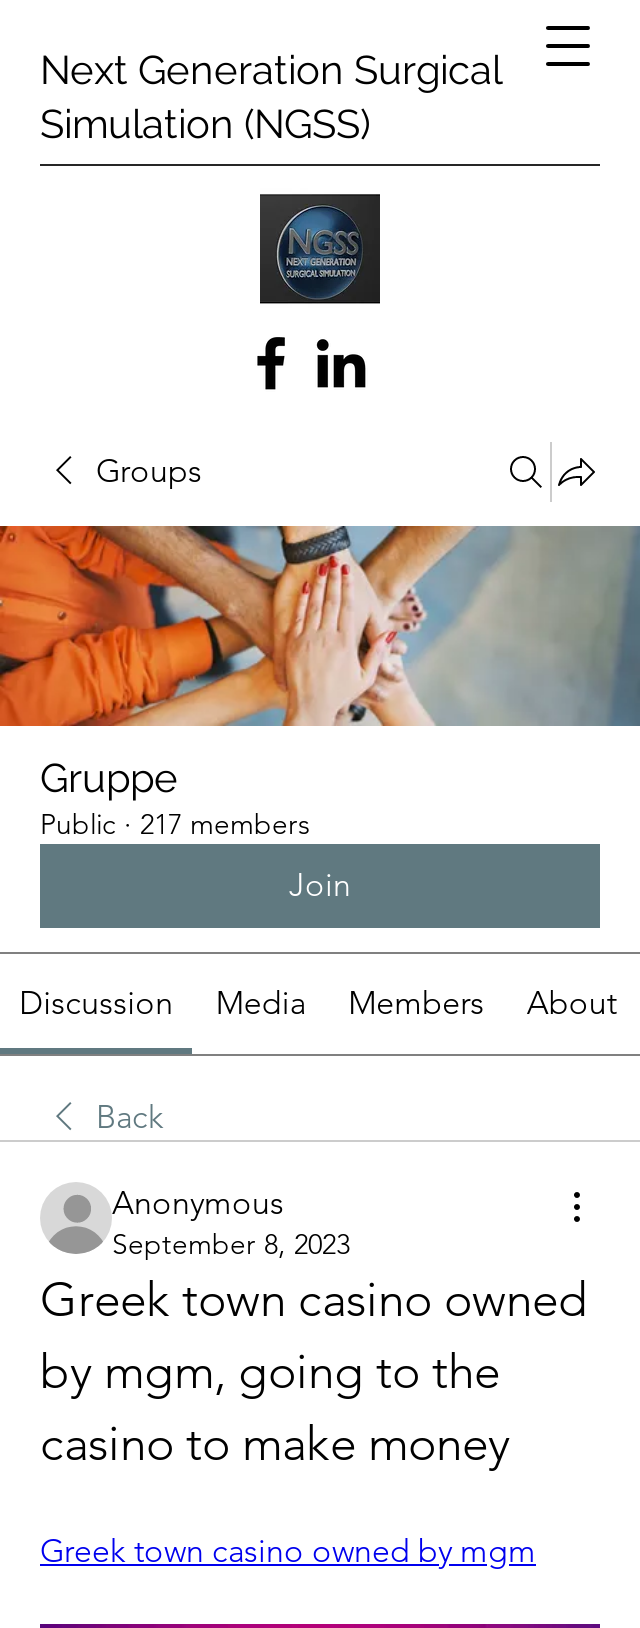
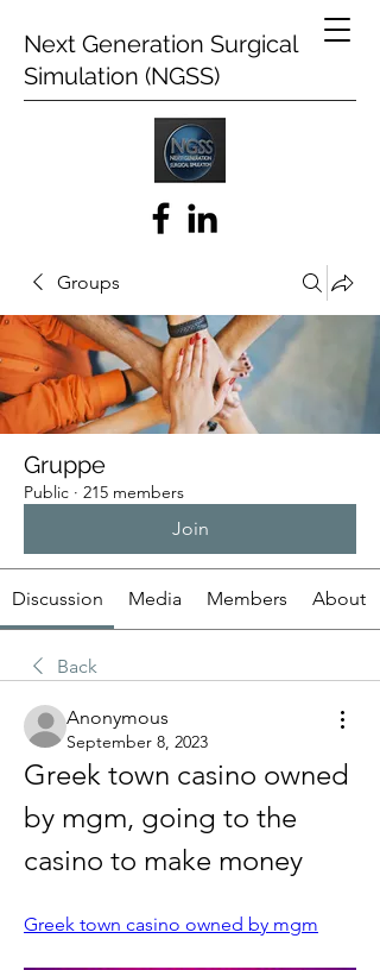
- Public · 217 members
+ Public · 215 members
